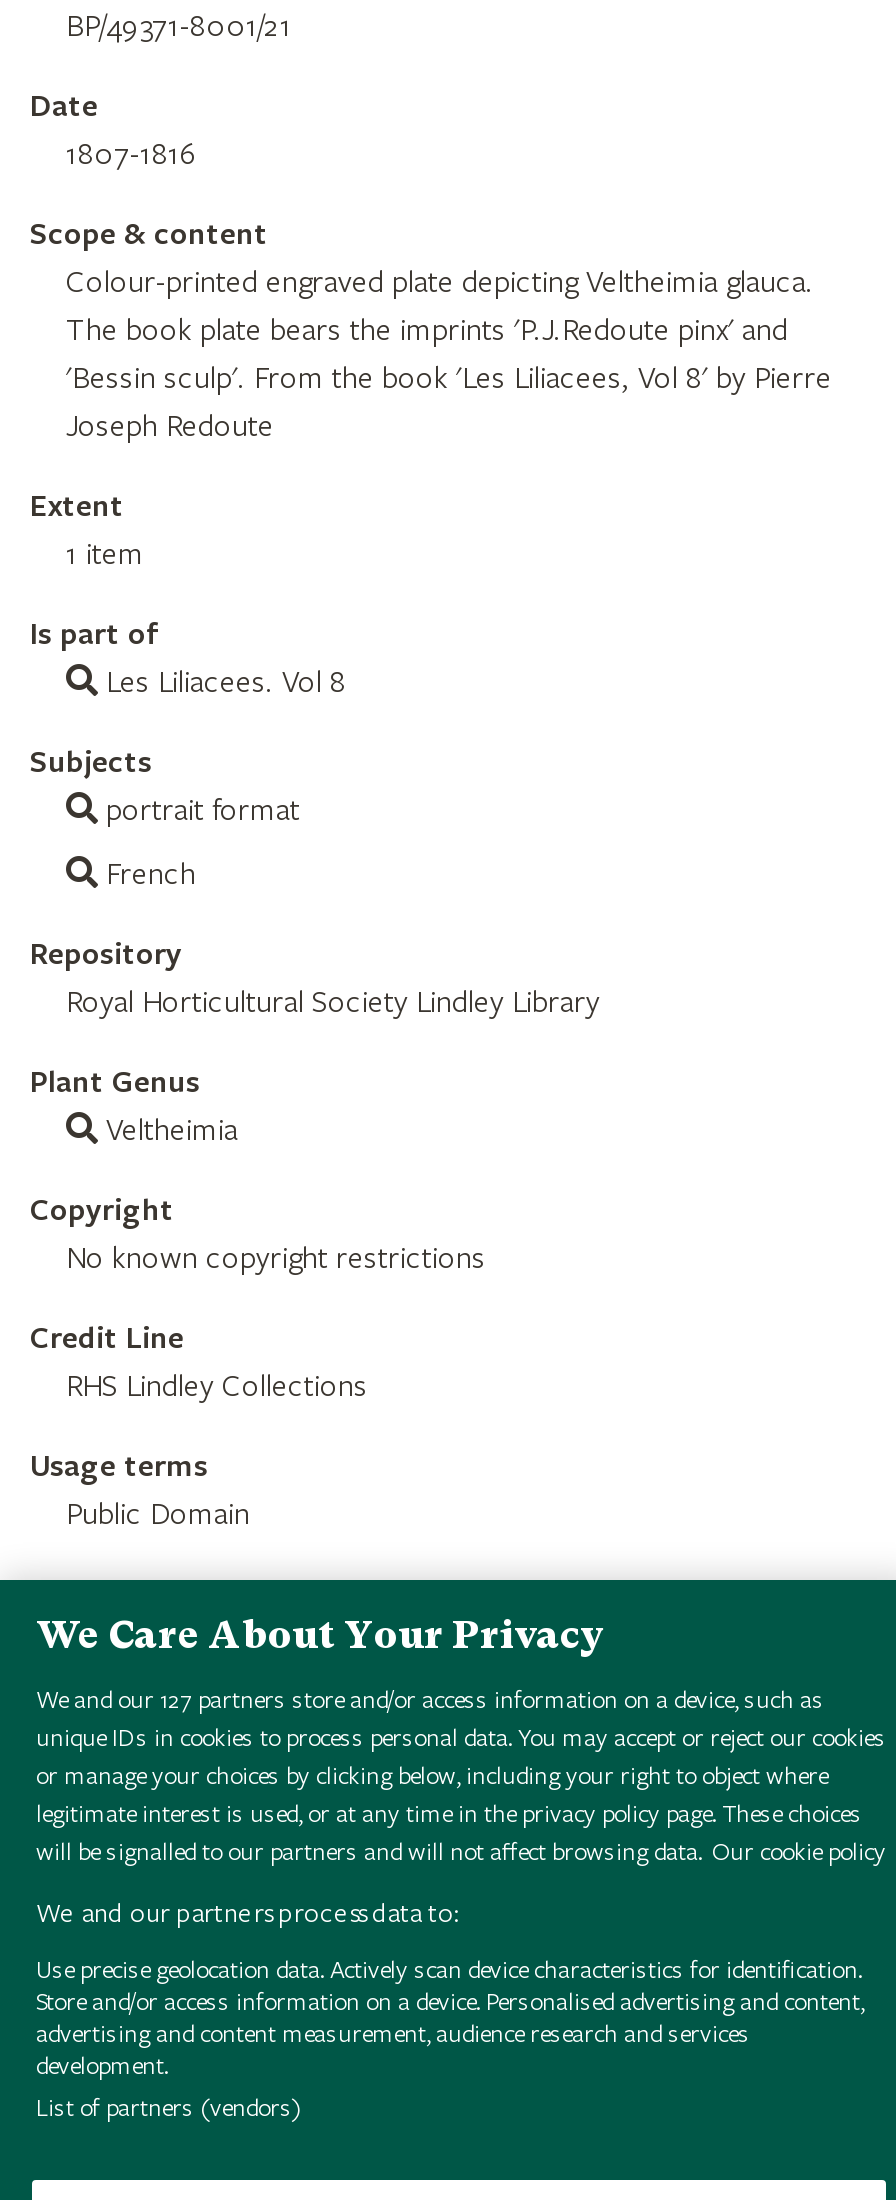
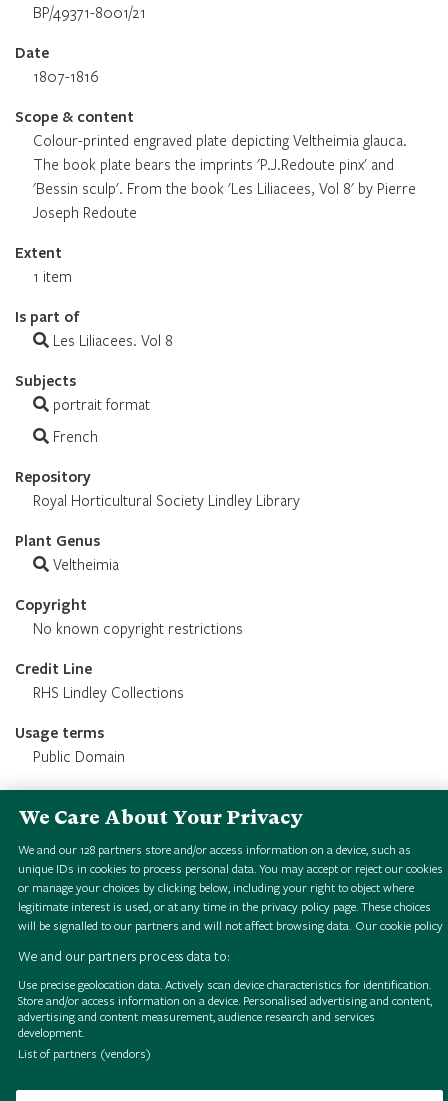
- We and our 127 partners store and/or access information on a device, such as
+ We and our 128 partners store and/or access information on a device, such as
